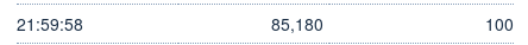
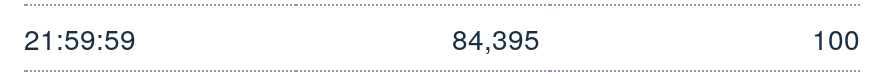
- 21:59:58
+ 21:59:59

- 85,180
+ 84,395
